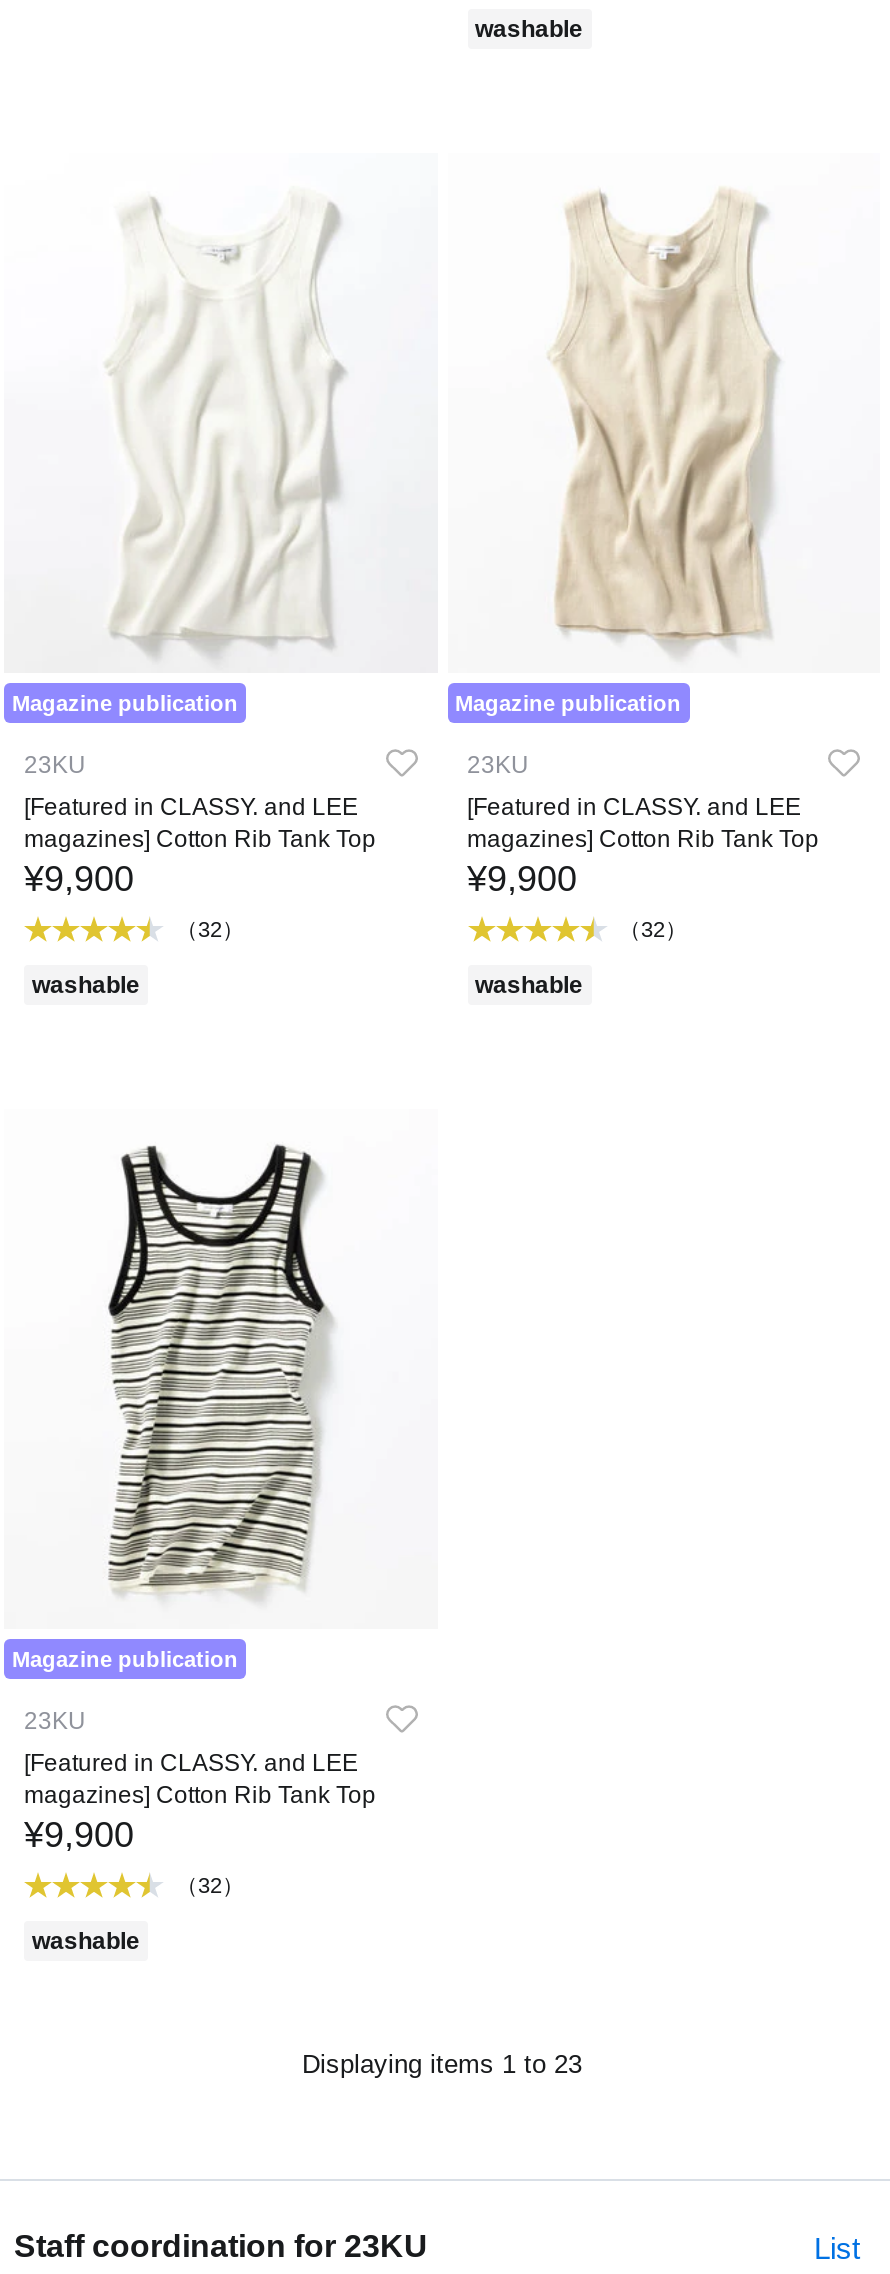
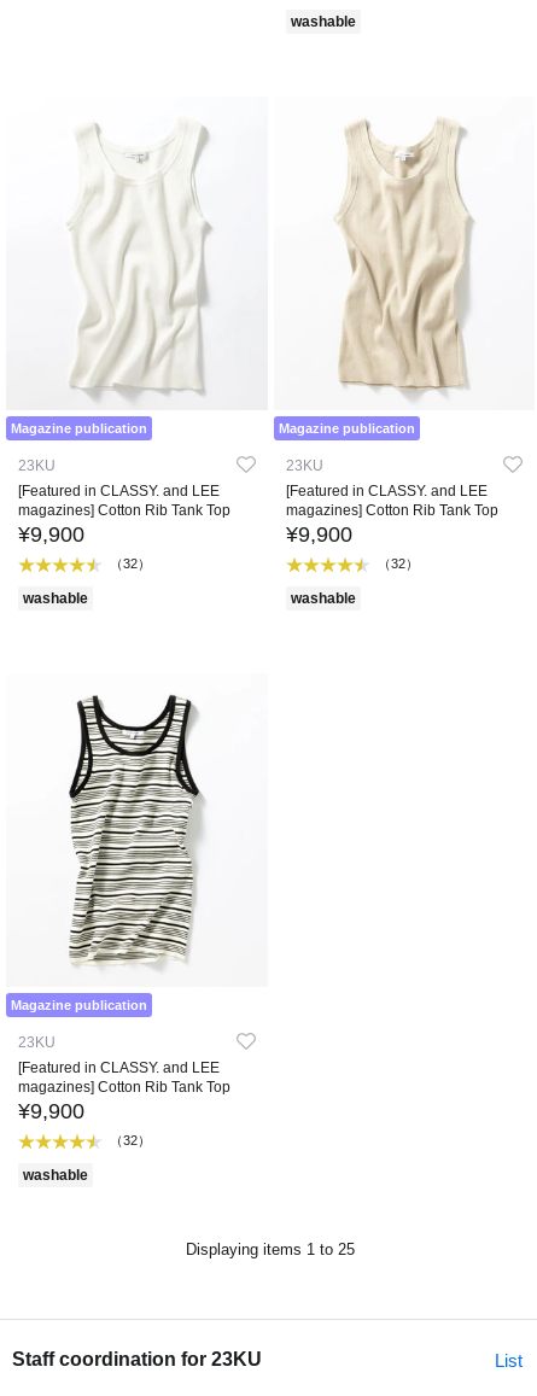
- Displaying items 1 to 23
+ Displaying items 1 to 25
